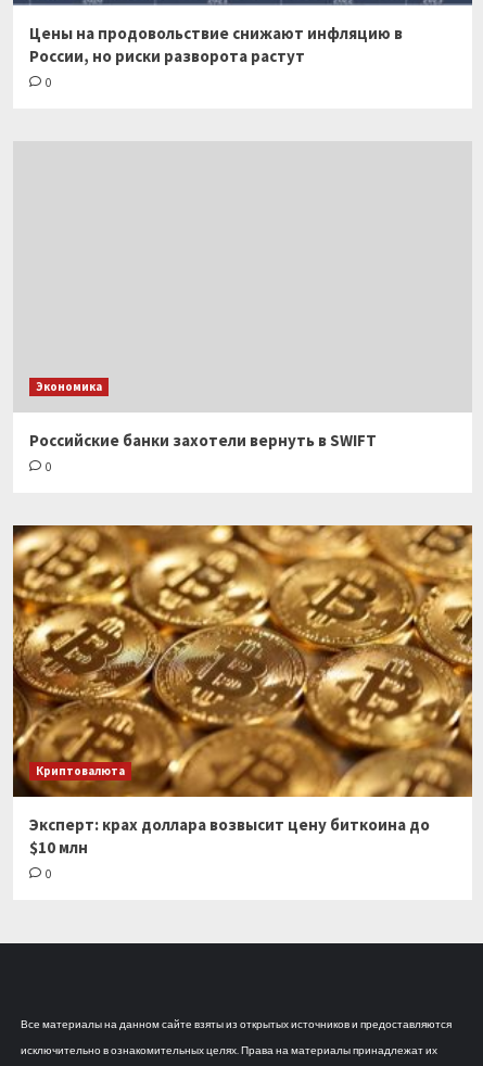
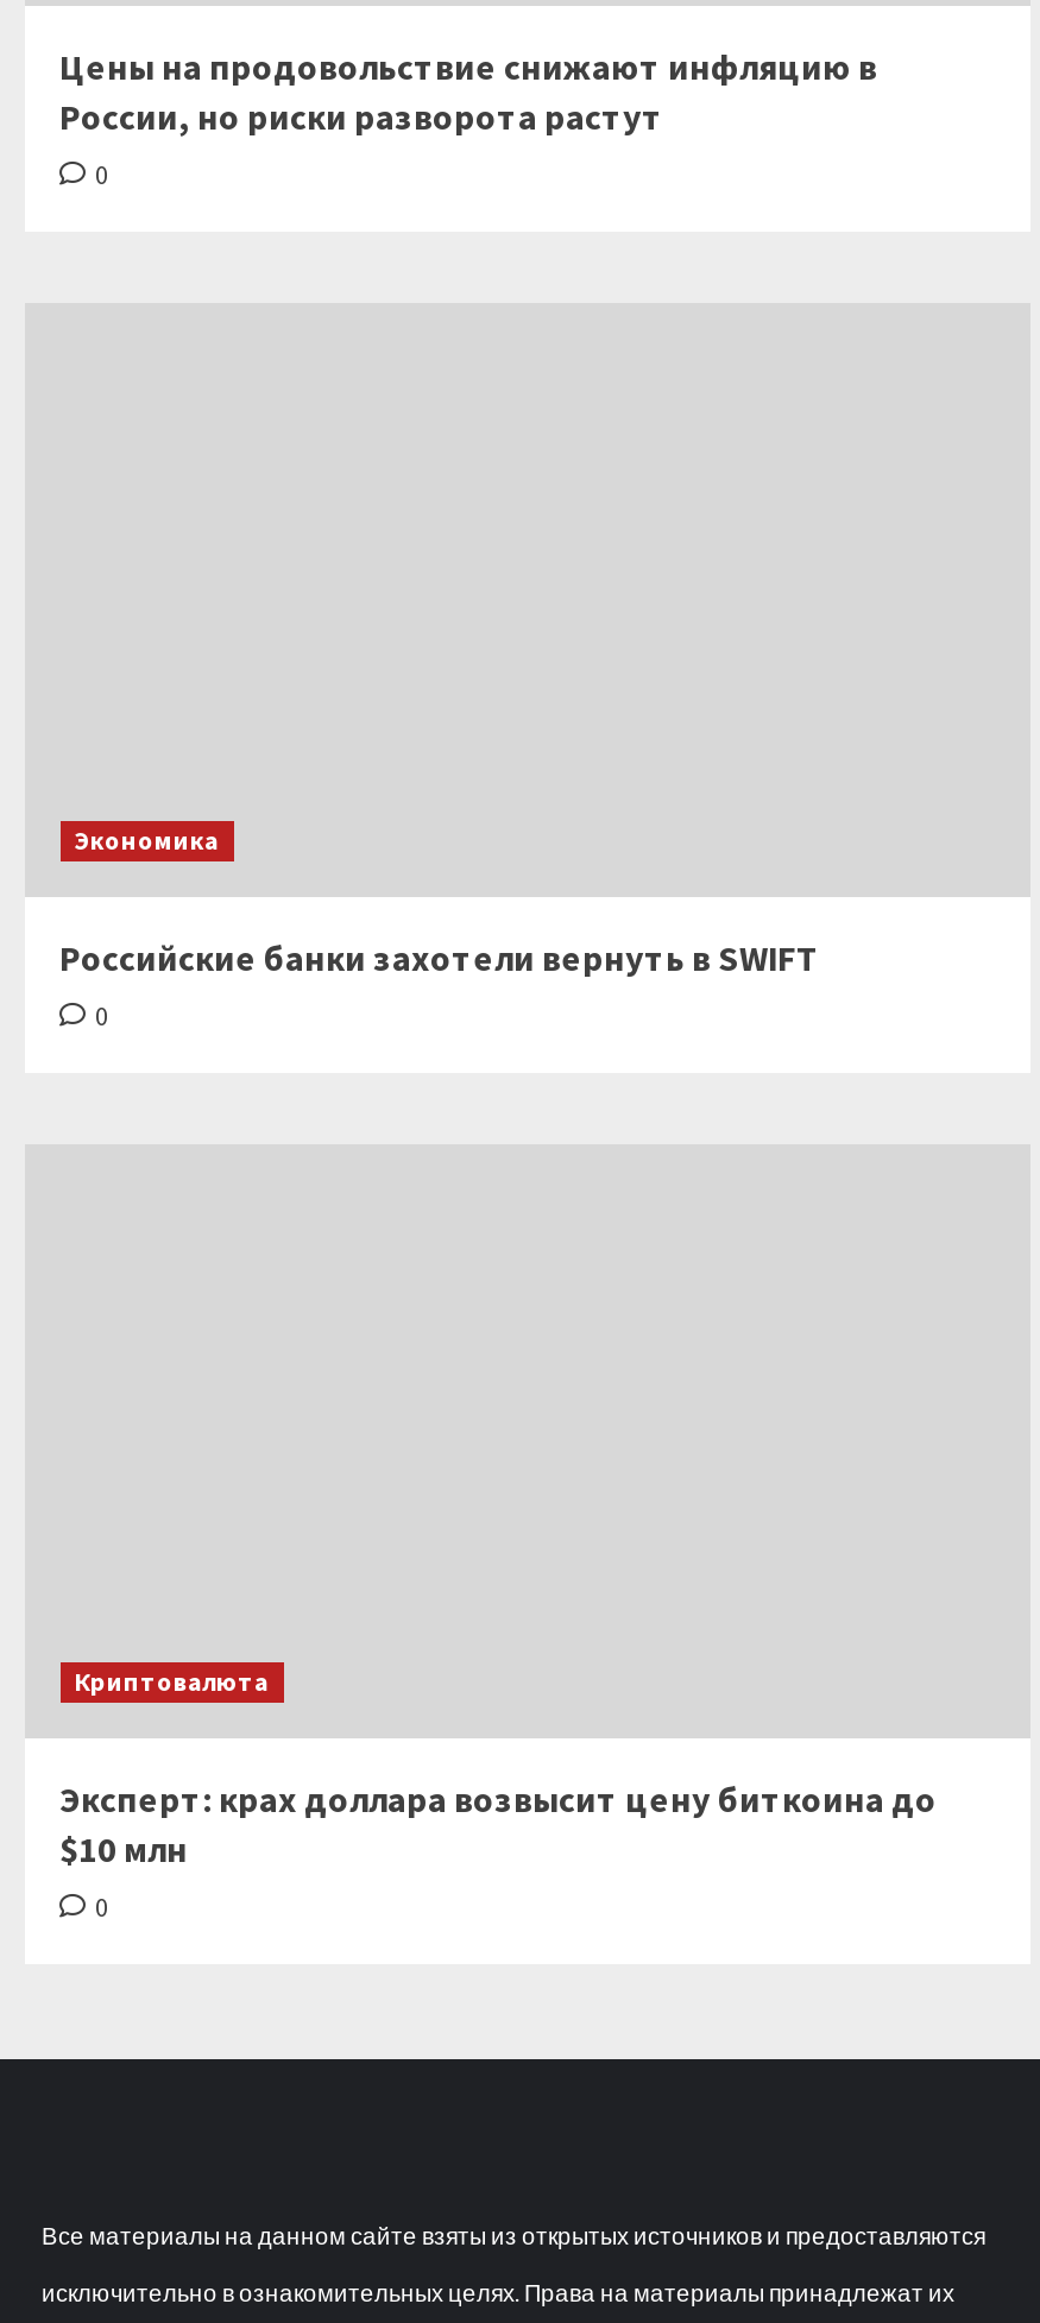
- [image]
